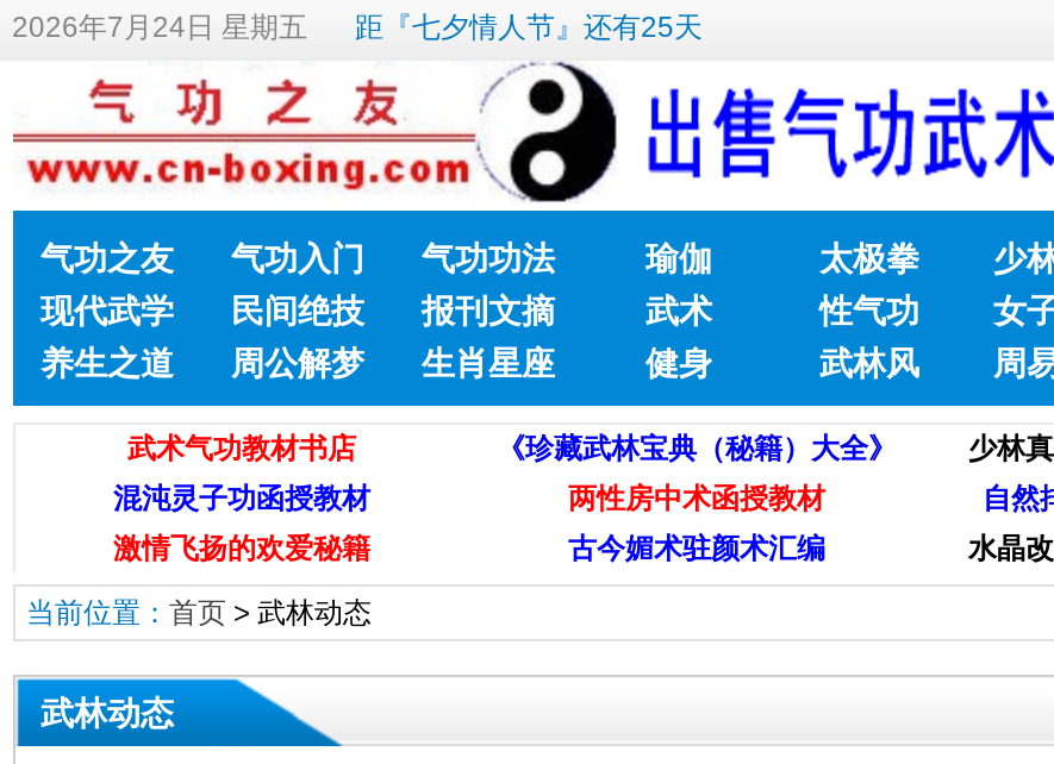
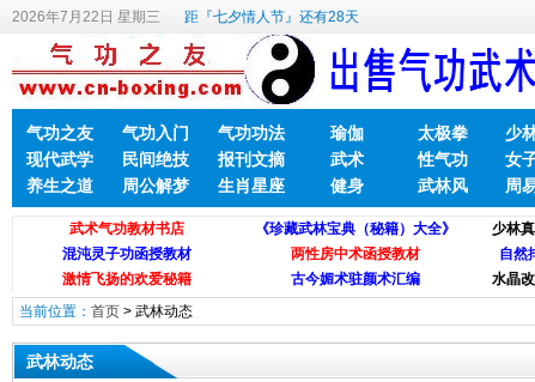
- 2026年7月24日 星期五
+ 2026年7月22日 星期三

- 距『七夕情人节』还有25天
+ 距『七夕情人节』还有28天
